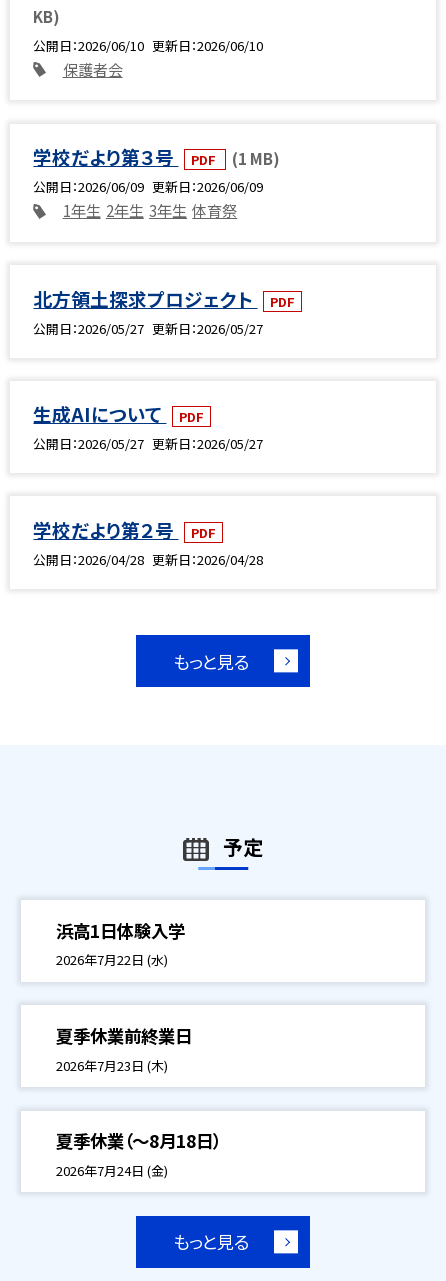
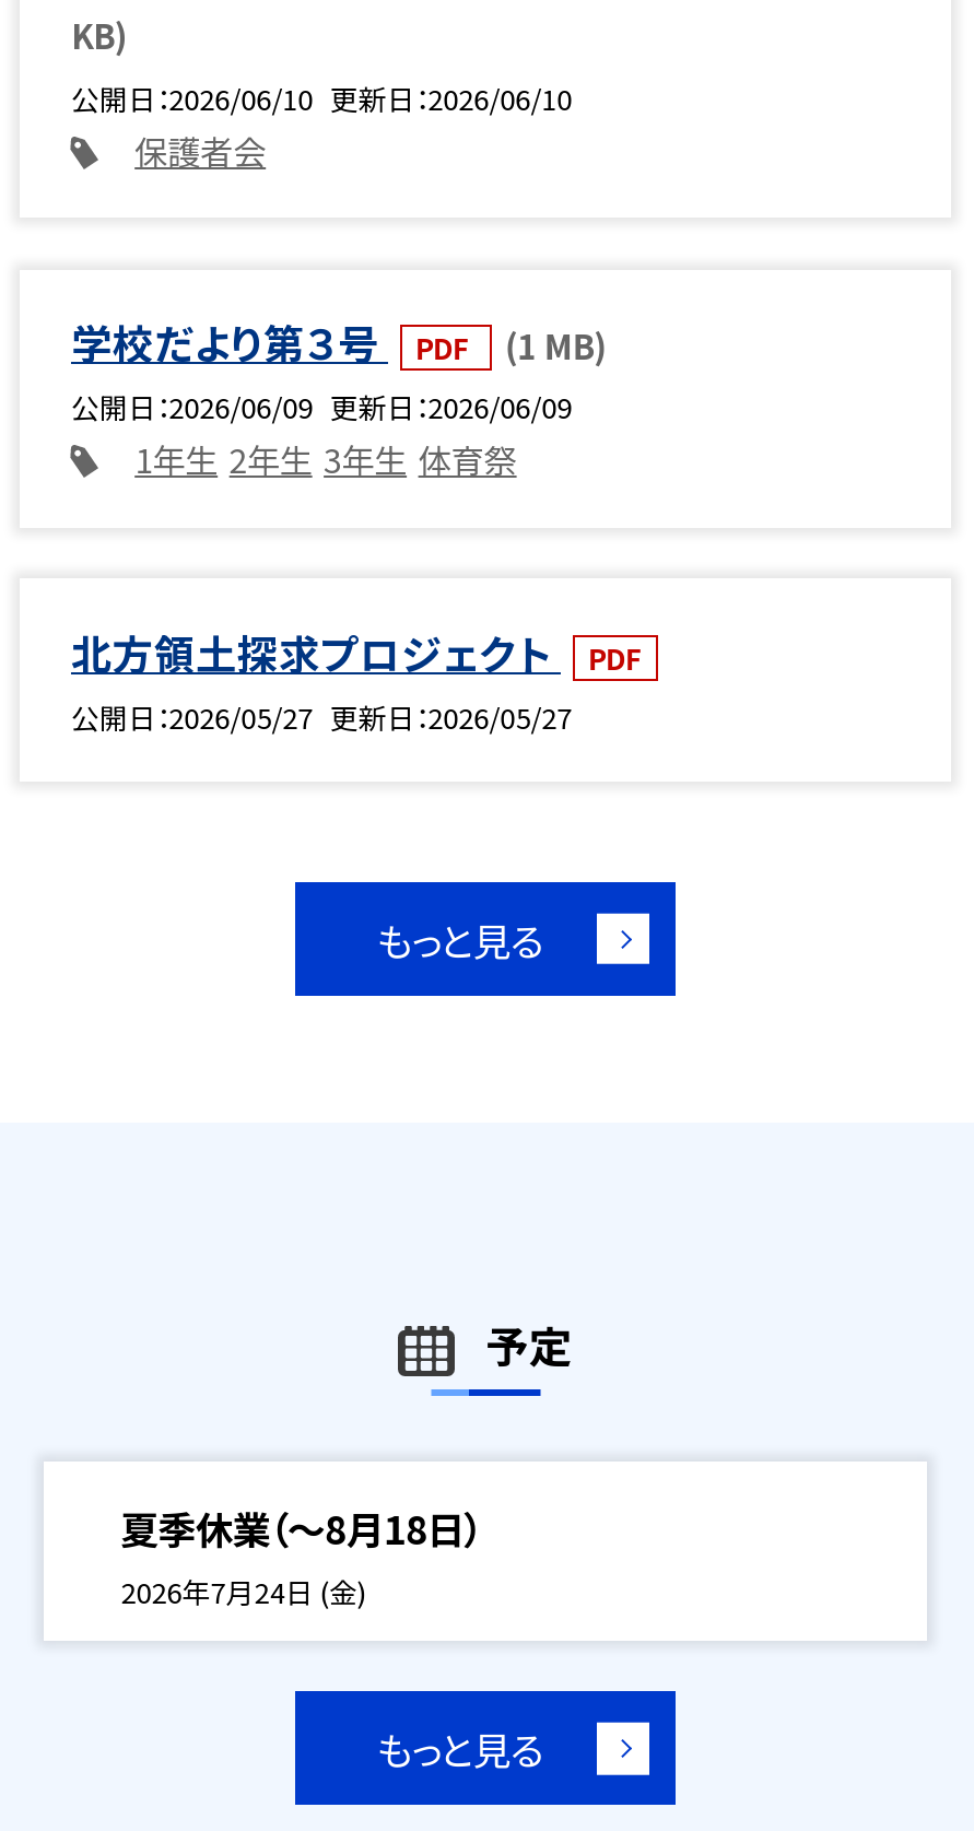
- 生成AIについて
- PDF
- 公開日 2026/05/27 更新日 2026/05/27
- 学校だより第２号
- PDF
- 公開日 2026/04/28 更新日 2026/04/28

- 浜高1日体験入学
- 2026年7月22日 (水)
- 夏季休業前終業日
- 2026年7月23日 (木)
